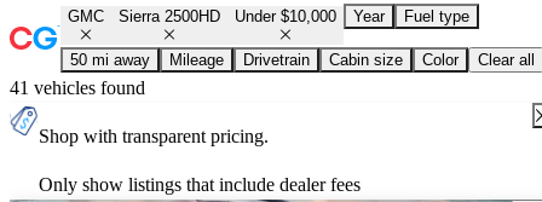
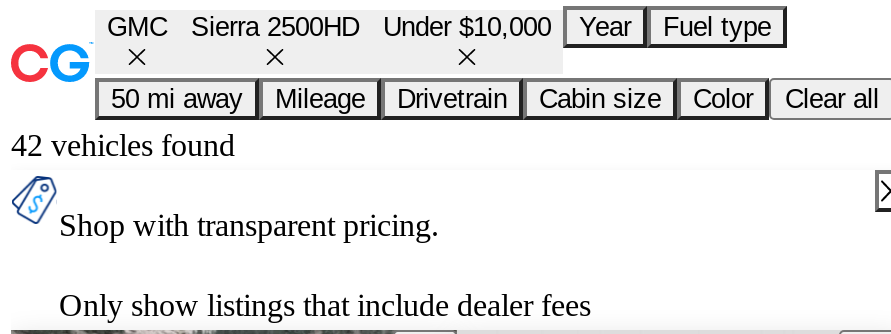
- 41 vehicles found
+ 42 vehicles found
